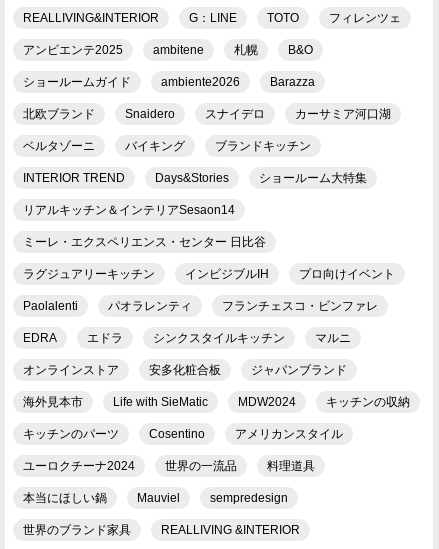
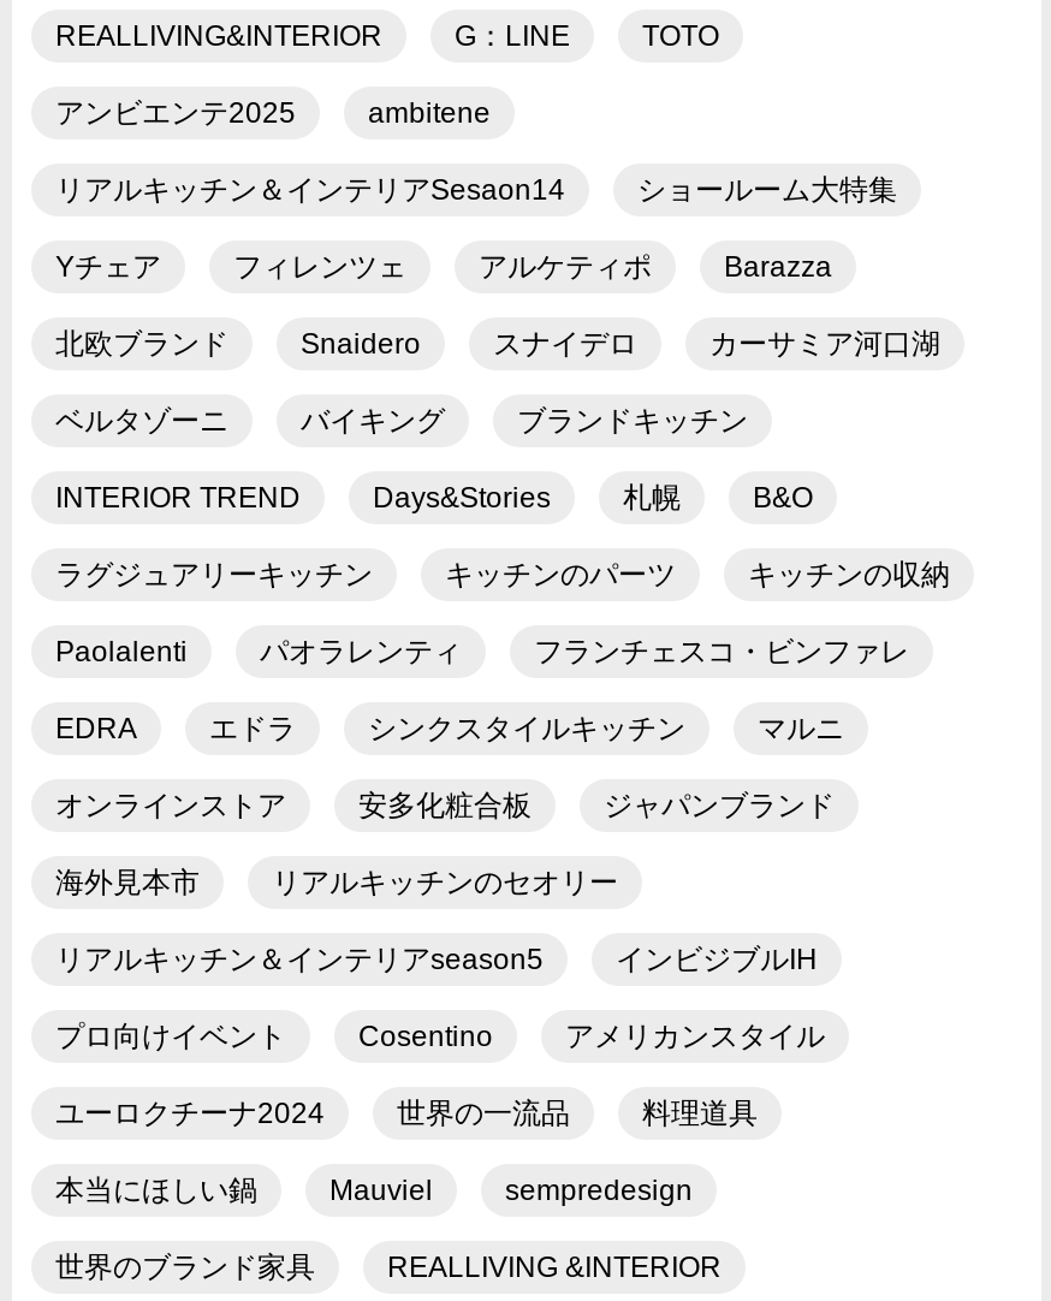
moved down: フィレンツェ

moved down: 札幌 | B&O

- ショールームガイド
- ambiente2026
+ Yチェア
+ アルケティポ

moved down: Barazza | 北欧ブランド | Snaidero | ... | INTERIOR TREND | Days&Stories

moved up: ショールーム大特集 | リアルキッチン＆インテリアSesaon14

- ミーレ・エクスペリエンス・センター 日比谷

moved up: ラグジュアリーキッチン | Paolalenti | パオラレンティ | ... | ジャパンブランド | 海外見本市

moved down: インビジブルIH | プロ向けイベント

moved up: キッチンの収納 | キッチンのパーツ

- Life with SieMatic
- MDW2024
+ リアルキッチンのセオリー
+ リアルキッチン＆インテリアseason5
